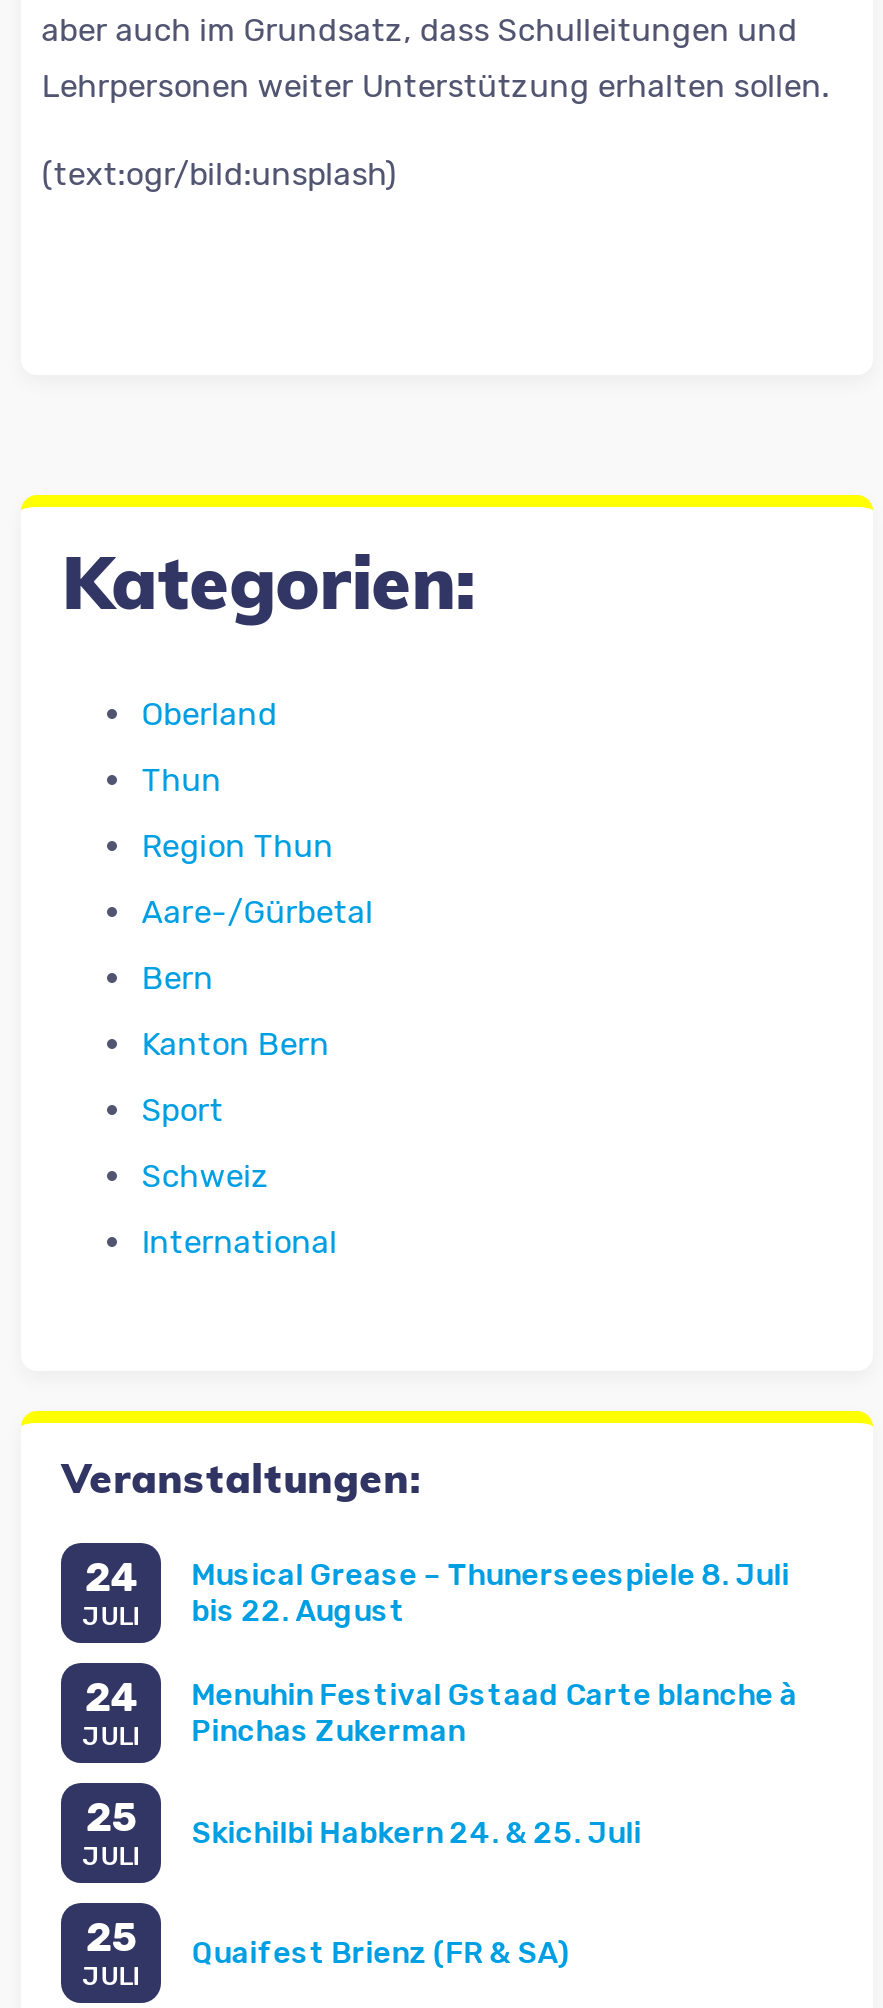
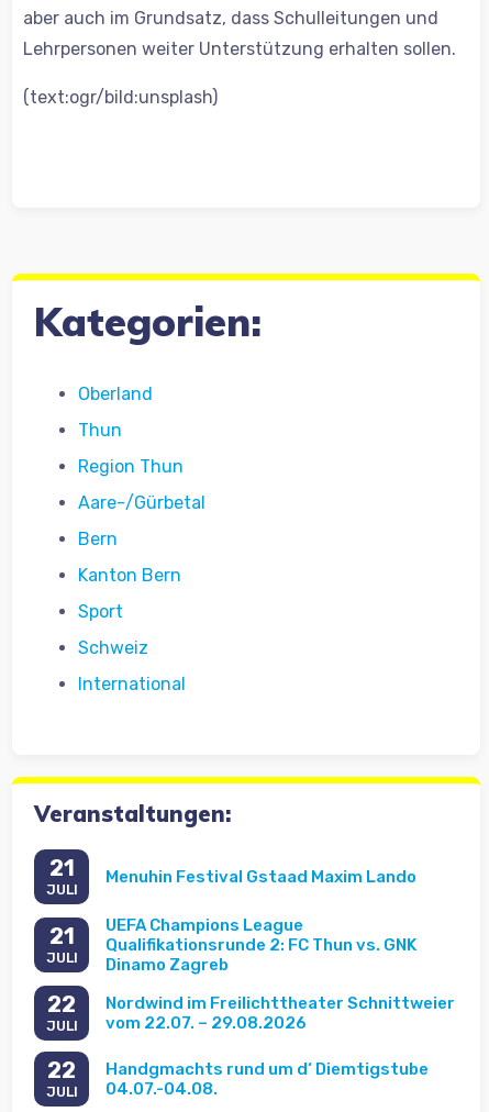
- 24
+ 21

- Musical Grease – Thunerseespiele 8. Juli
- bis 22. August
+ Menuhin Festival Gstaad Maxim Lando

- 24
+ 21

- Menuhin Festival Gstaad Carte blanche à
- Pinchas Zukerman
+ UEFA Champions League
+ Qualifikationsrunde 2: FC Thun vs. GNK
+ Dinamo Zagreb

- 25
+ 22

- Skichilbi Habkern 24. & 25. Juli
+ Nordwind im Freilichttheater Schnittweier
+ vom 22.07. – 29.08.2026

- 25
+ 22

- Quaifest Brienz (FR & SA)
+ Handgmachts rund um d‘ Diemtigstube
+ 04.07.-04.08.
